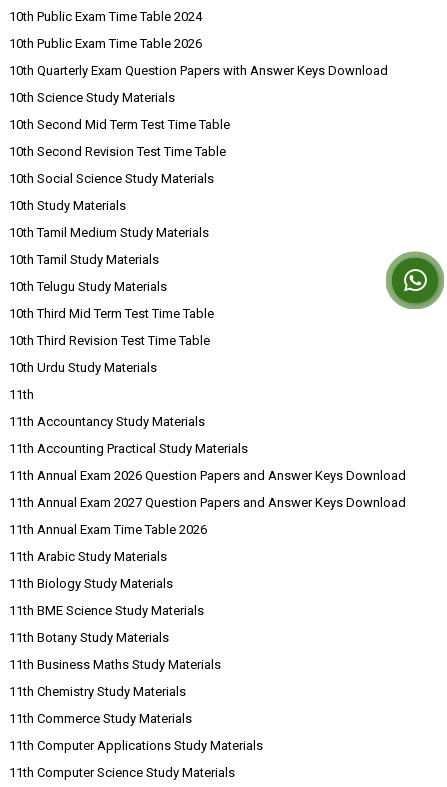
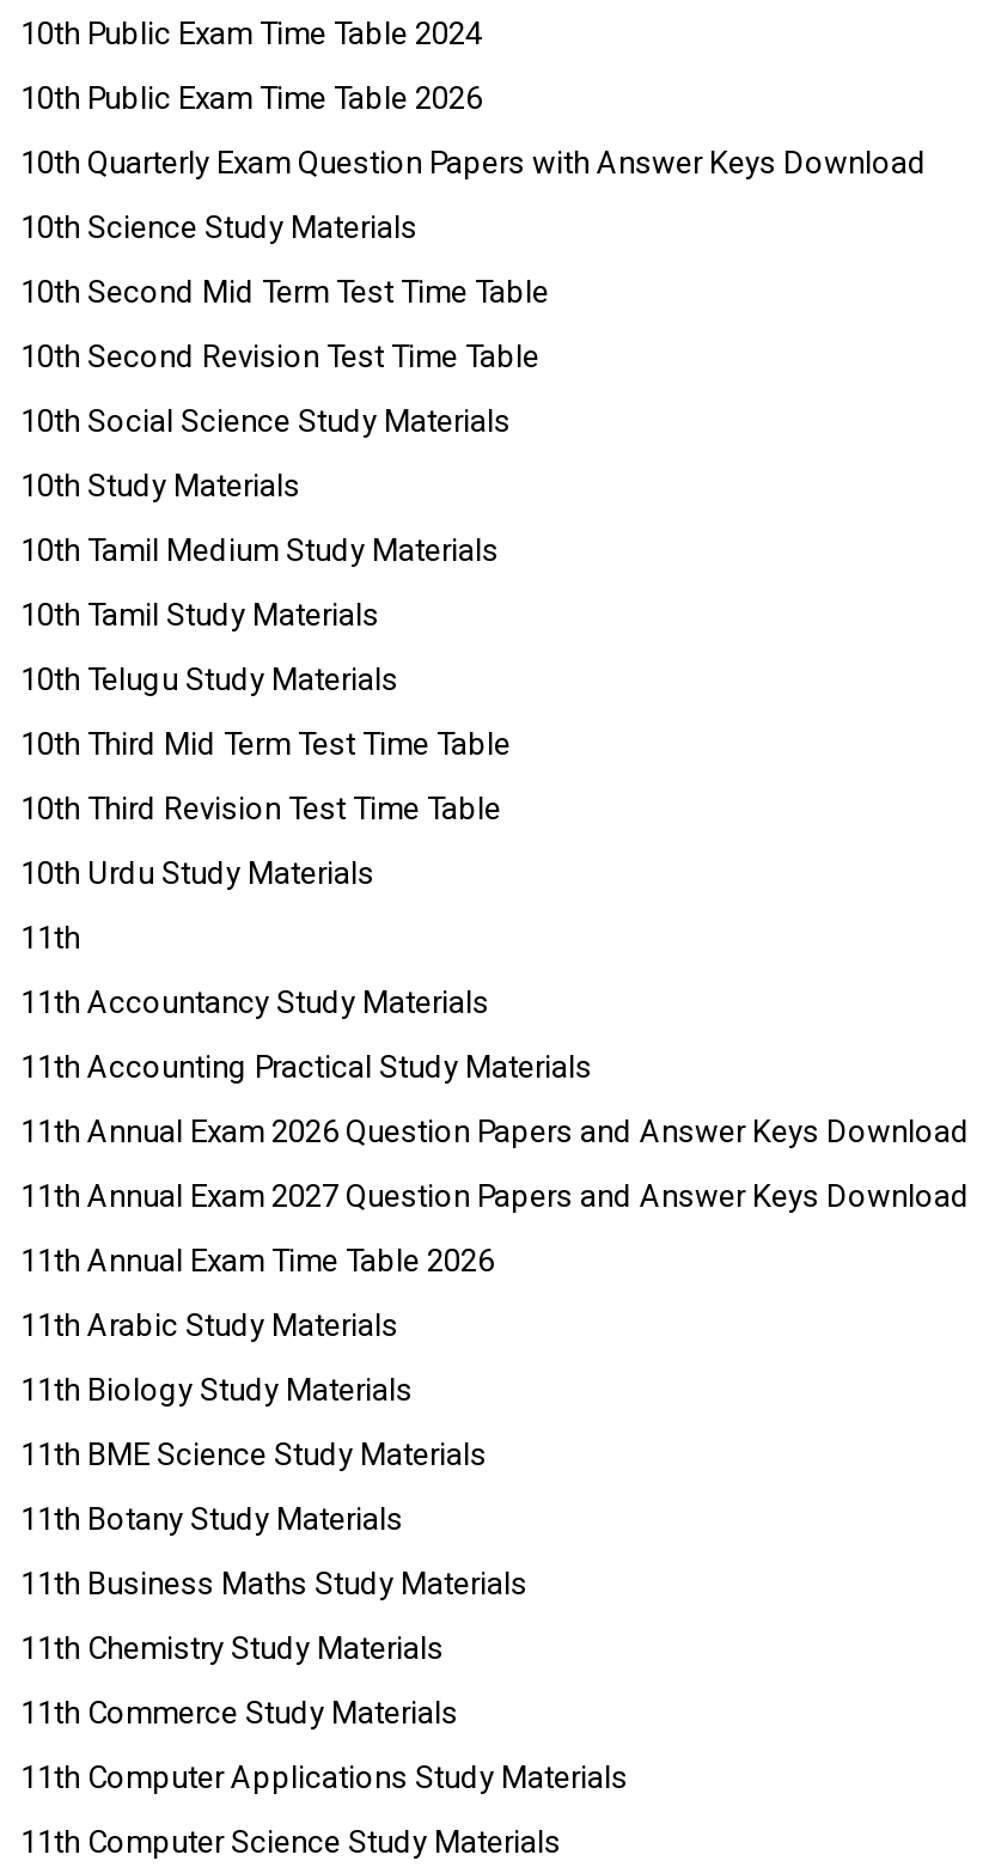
- [image]
